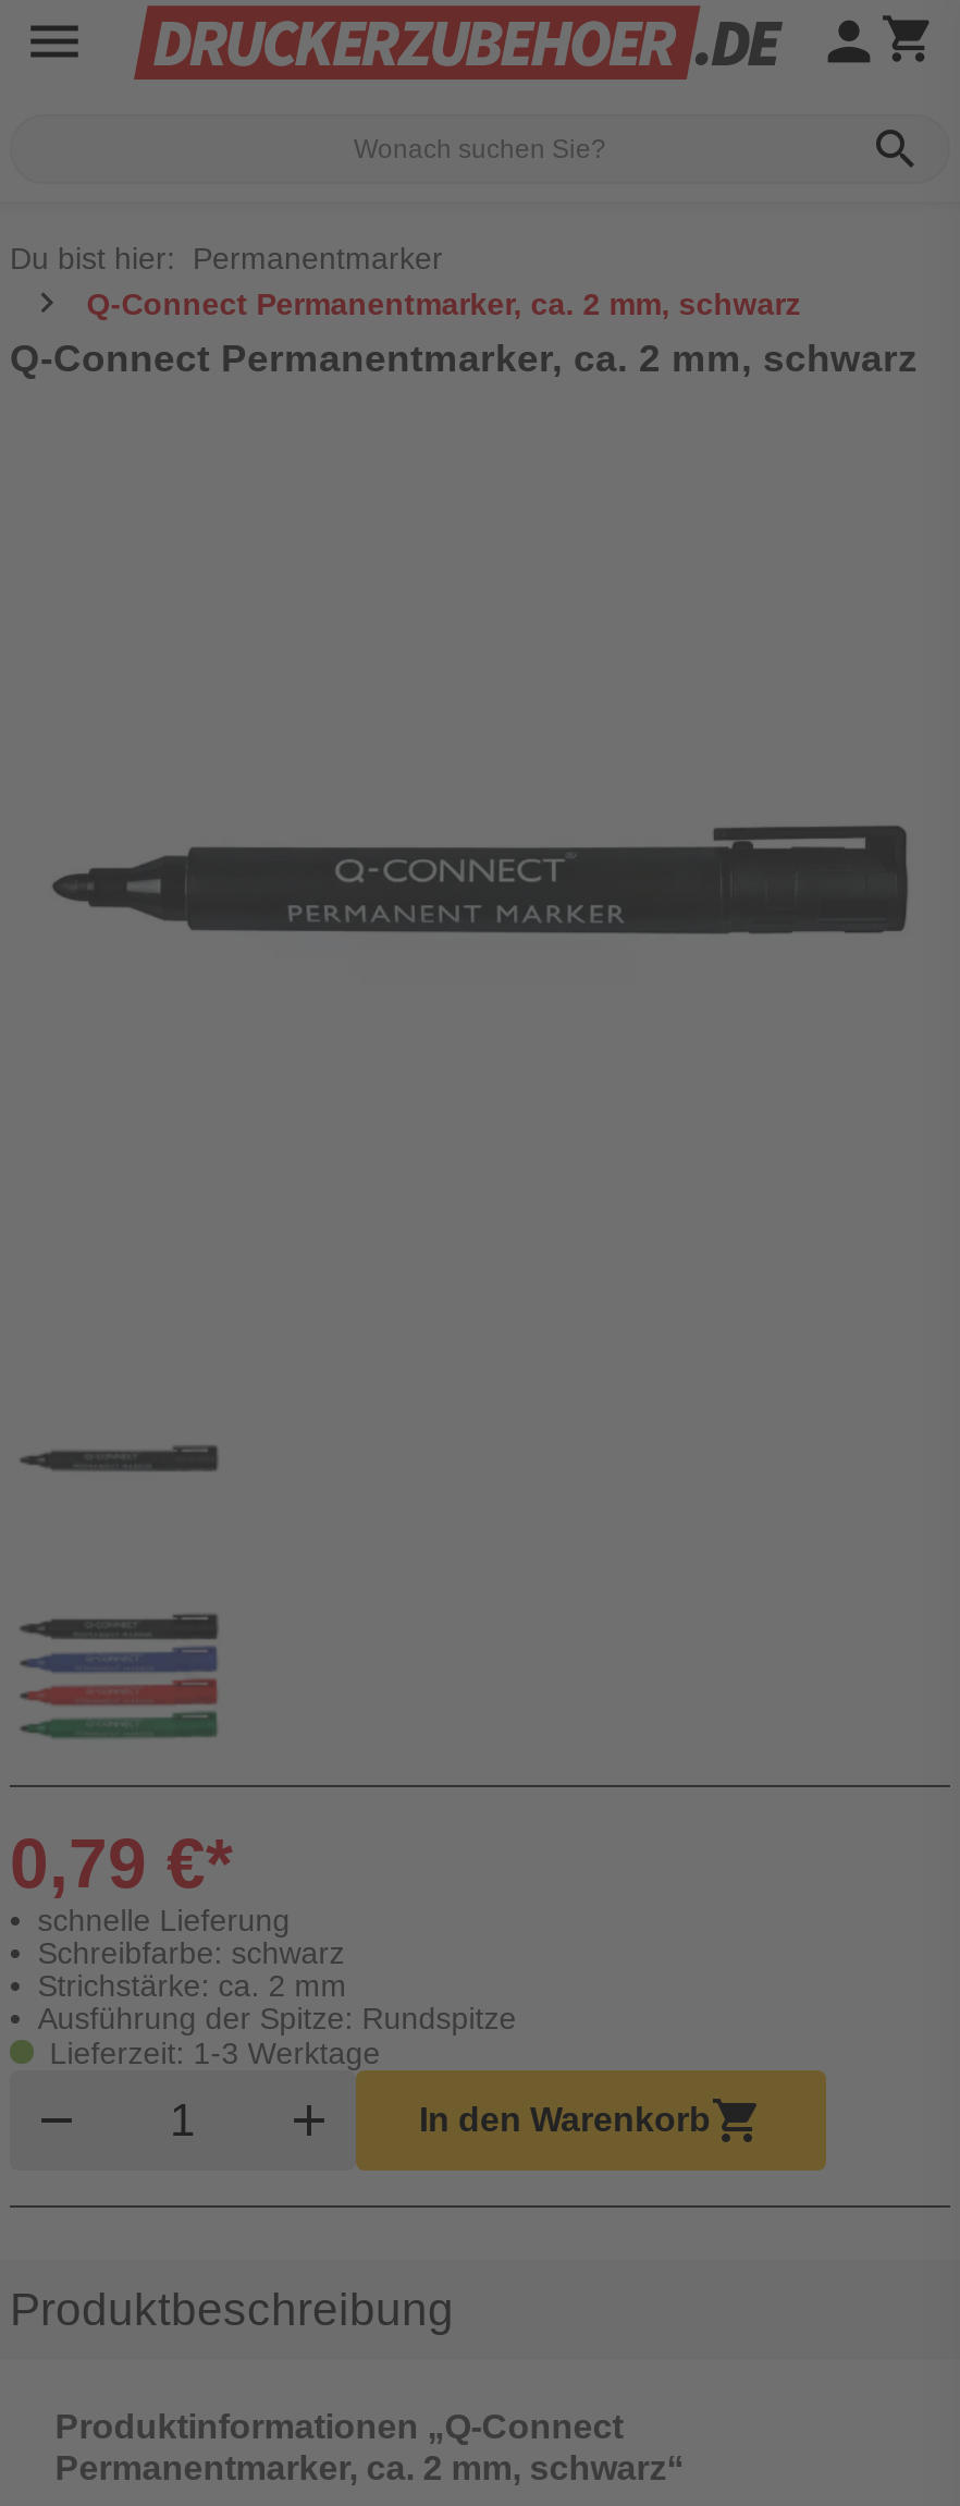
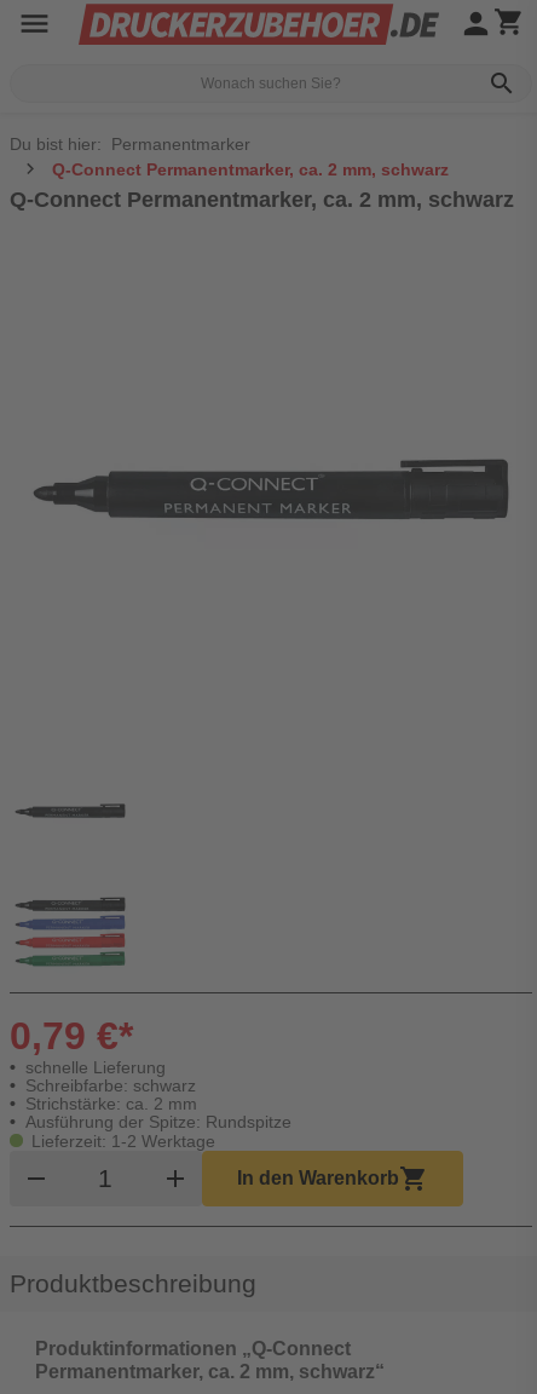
- Lieferzeit: 1-3 Werktage
+ Lieferzeit: 1-2 Werktage
